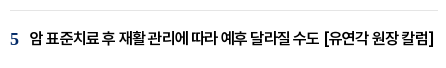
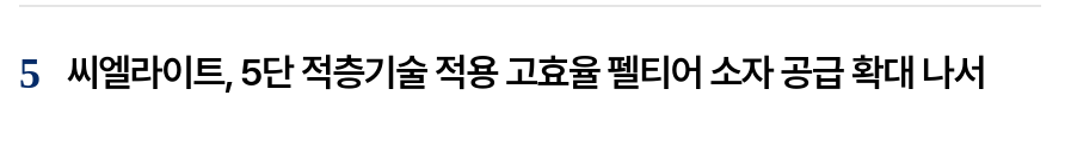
- 암 표준치료 후 재활 관리에 따라 예후 달라질 수도 [유연각 원장 칼럼]
+ 씨엘라이트, 5단 적층기술 적용 고효율 펠티어 소자 공급 확대 나서
